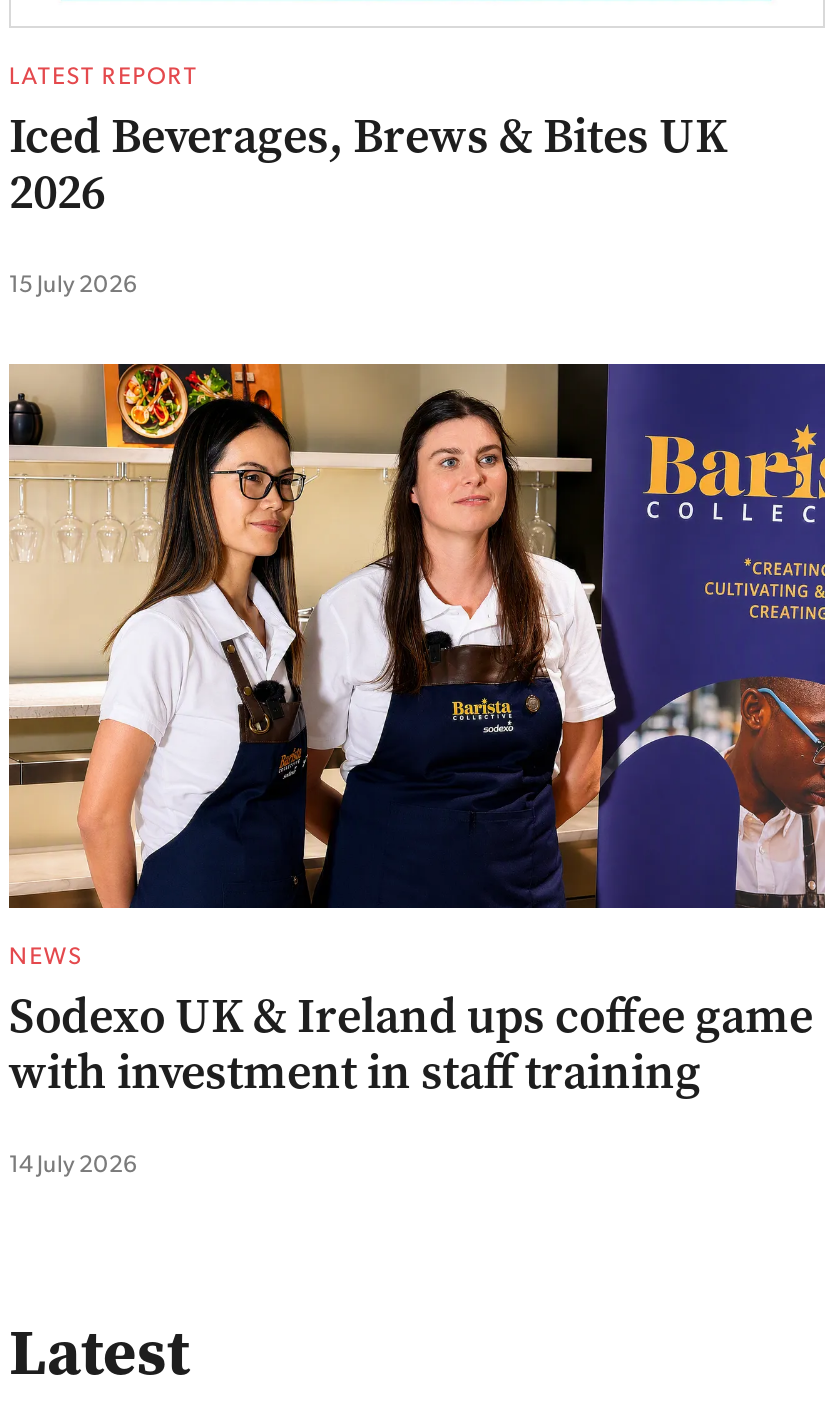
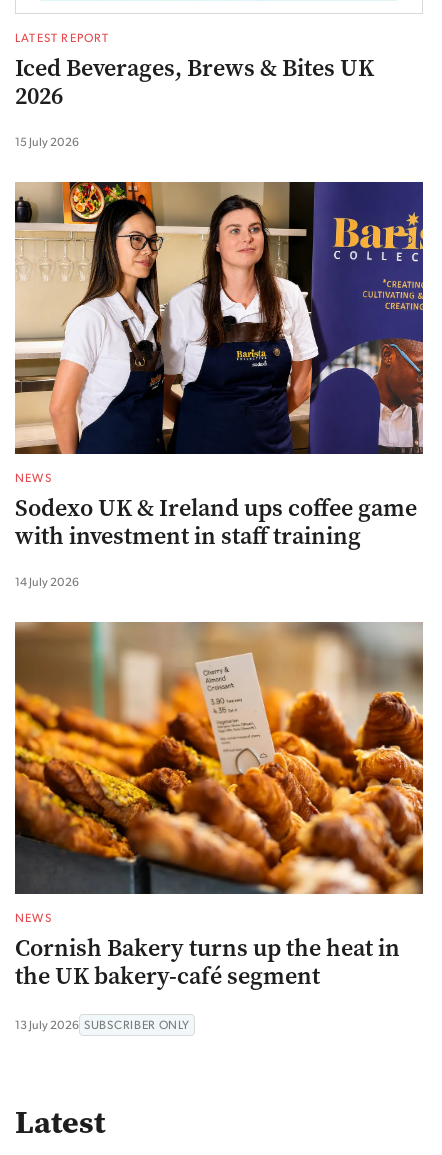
+ [image]
+ NEWS
+ Cornish Bakery turns up the heat in
+ the UK bakery-café segment
+ 13 July 2026 SUBSCRIBER ONLY
